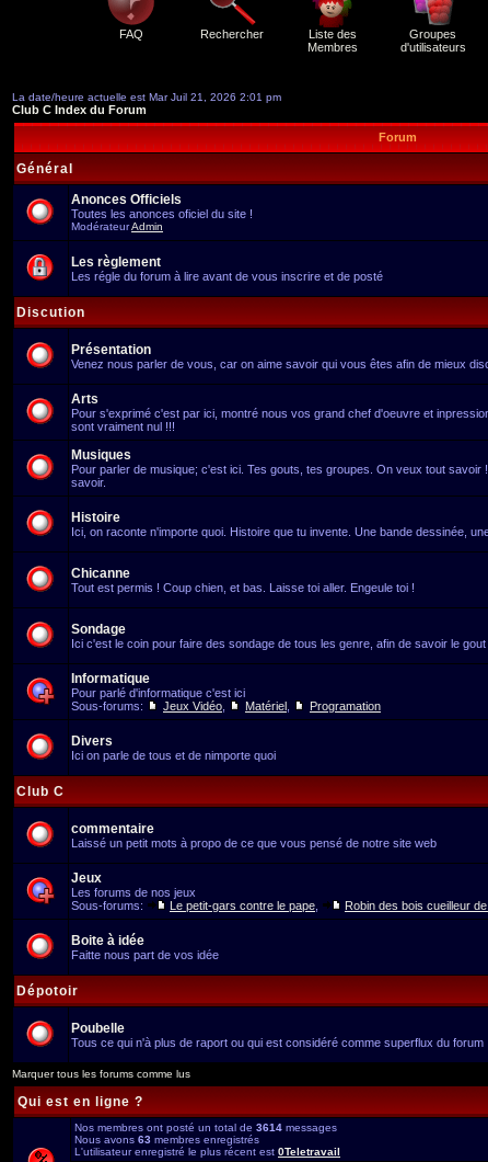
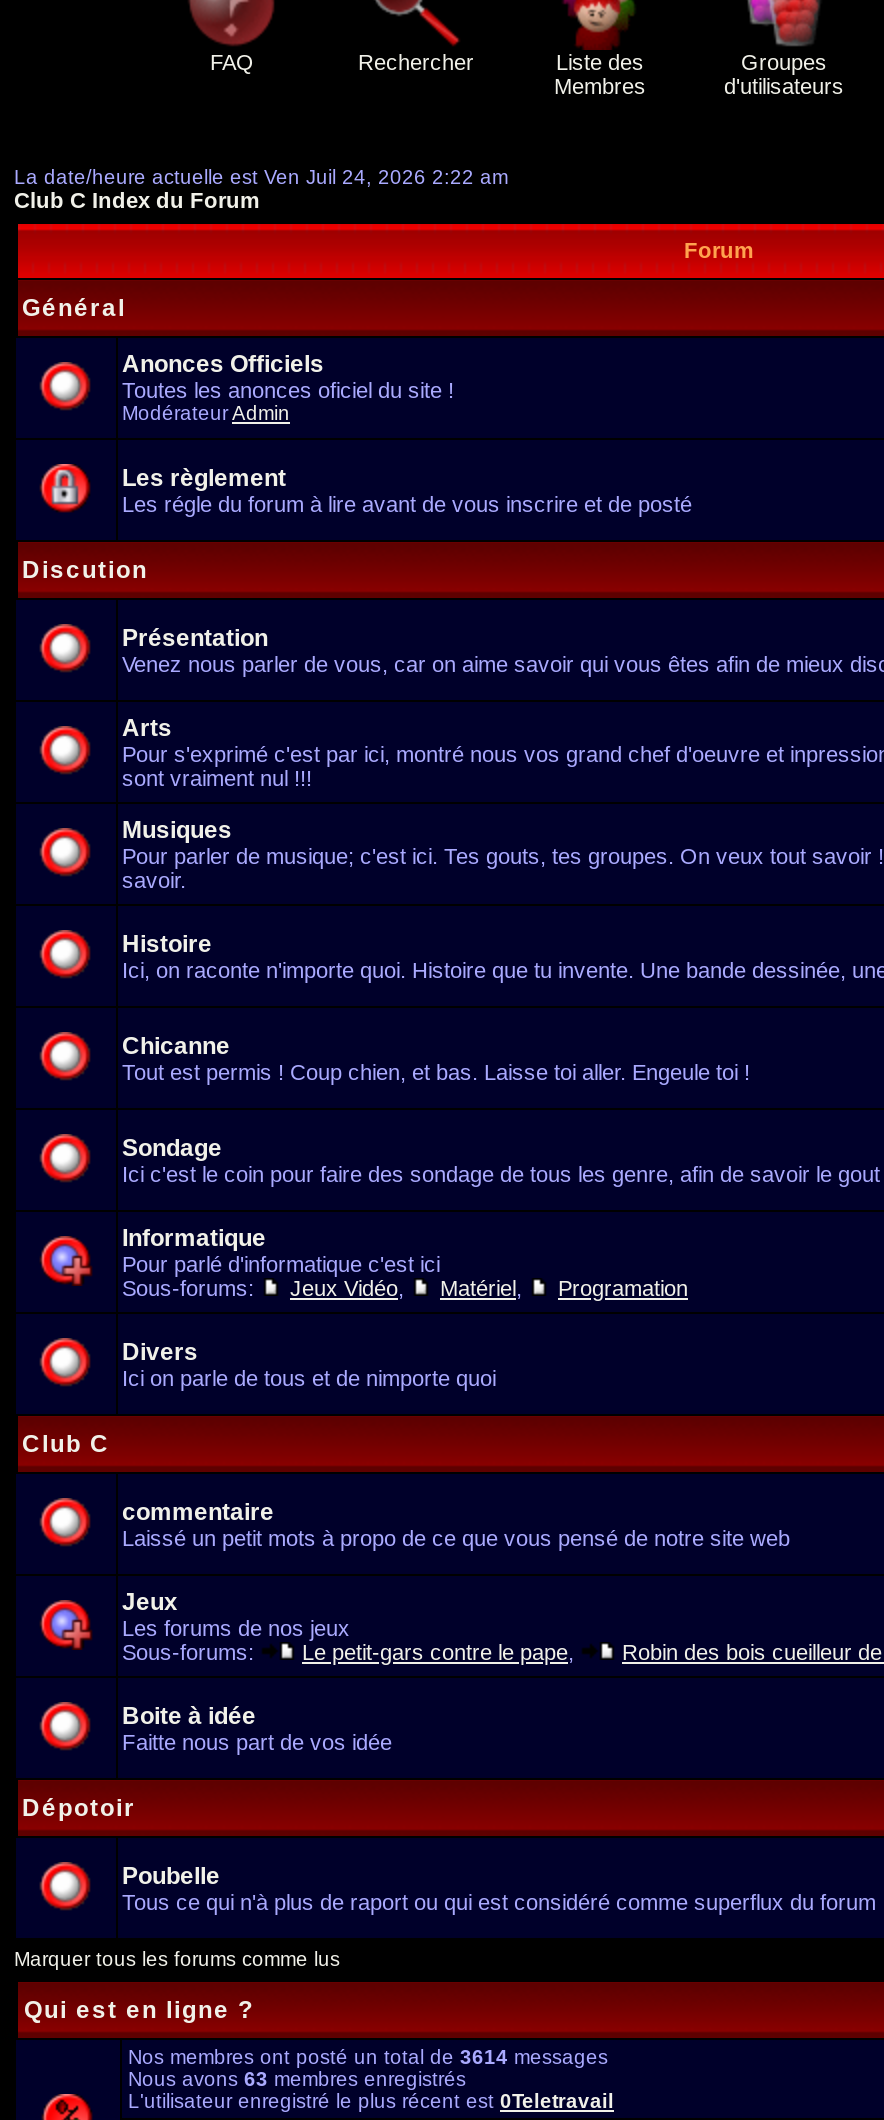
- La date/heure actuelle est Mar Juil 21, 2026 2:01 pm
+ La date/heure actuelle est Ven Juil 24, 2026 2:22 am
